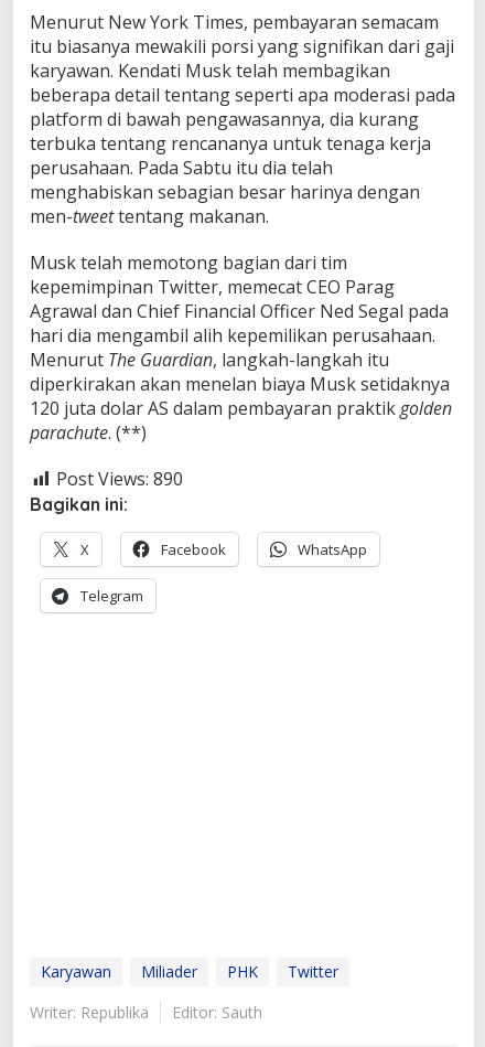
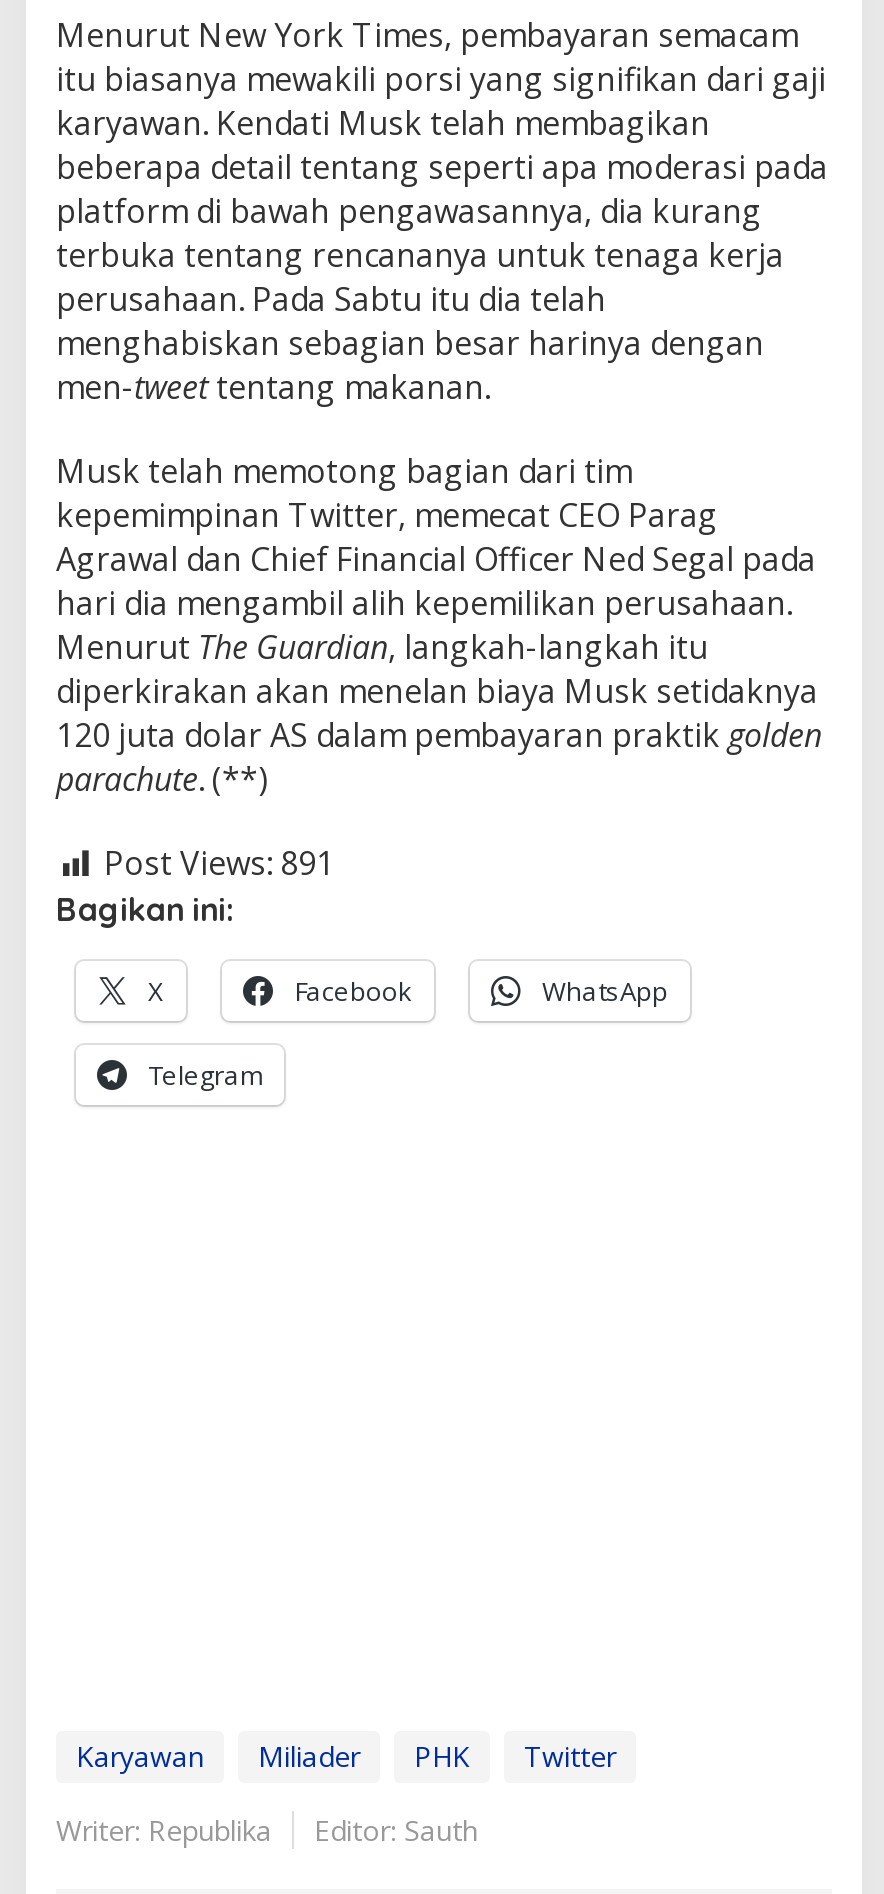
- Post Views: 890
+ Post Views: 891
